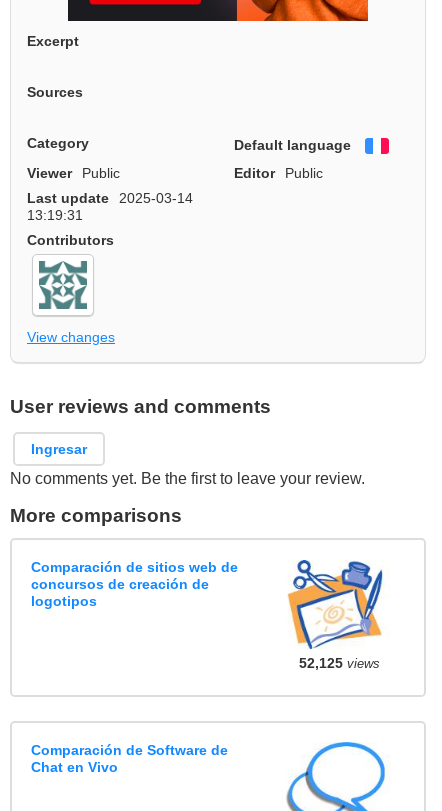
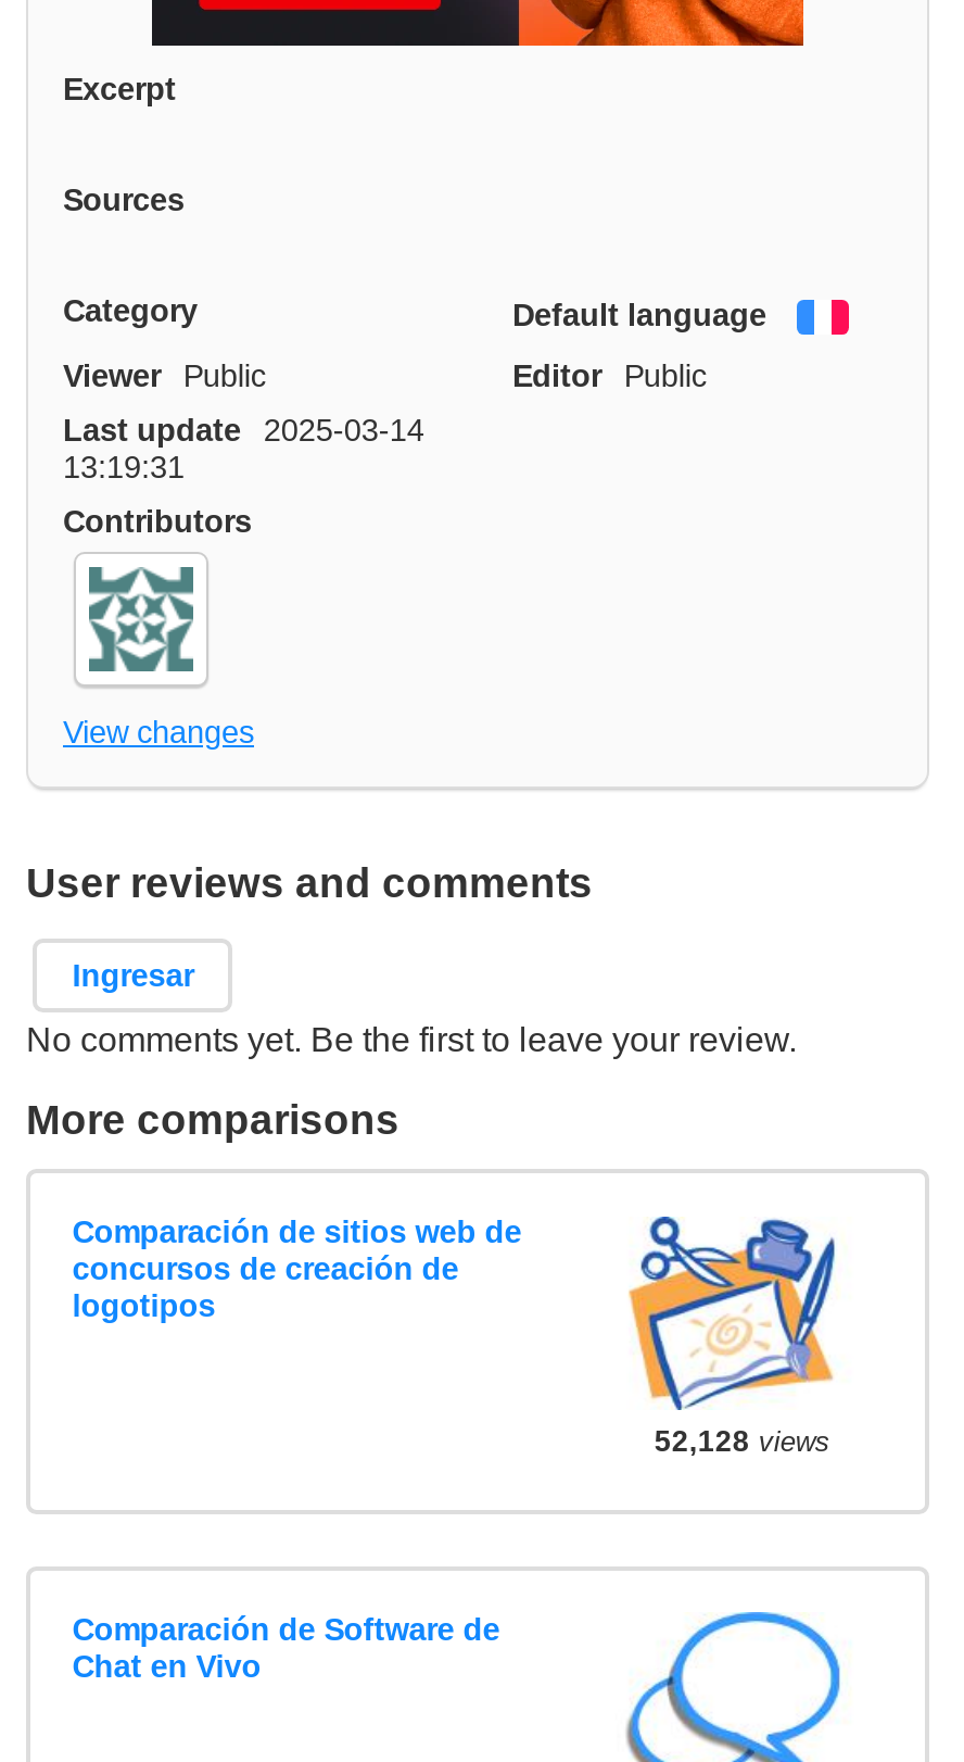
- 52,125 views
+ 52,128 views
